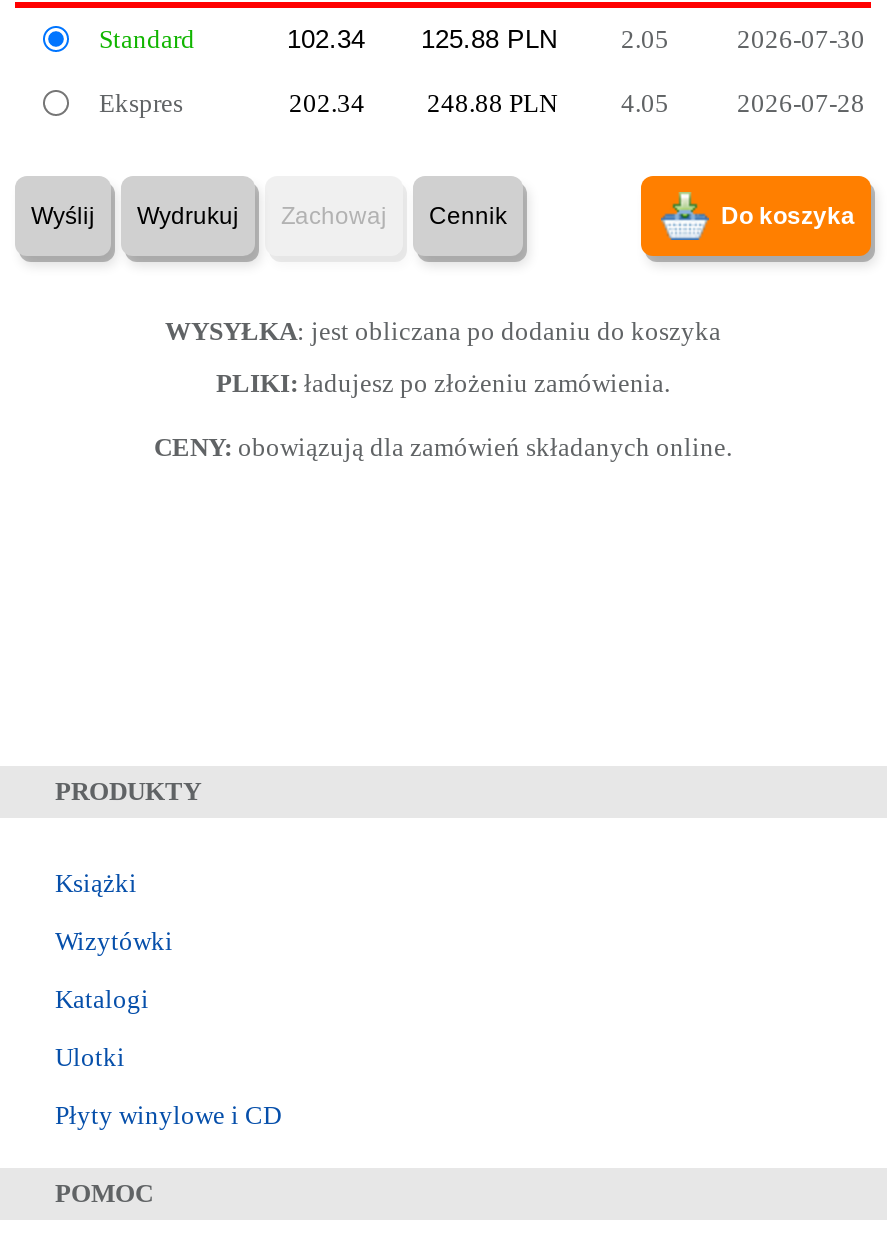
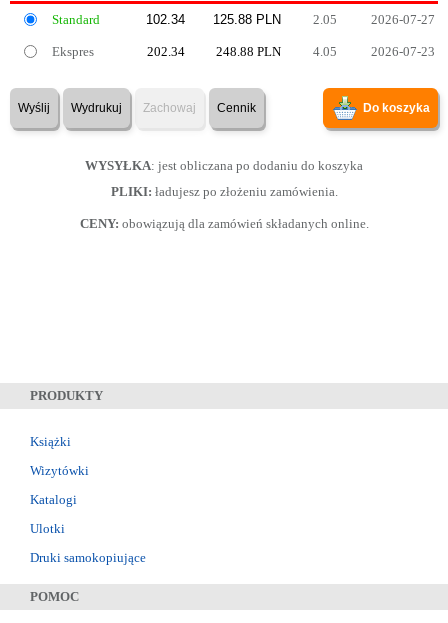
- 2026-07-30
+ 2026-07-27

- 2026-07-28
+ 2026-07-23

- Płyty winylowe i CD
+ Druki samokopiujące
